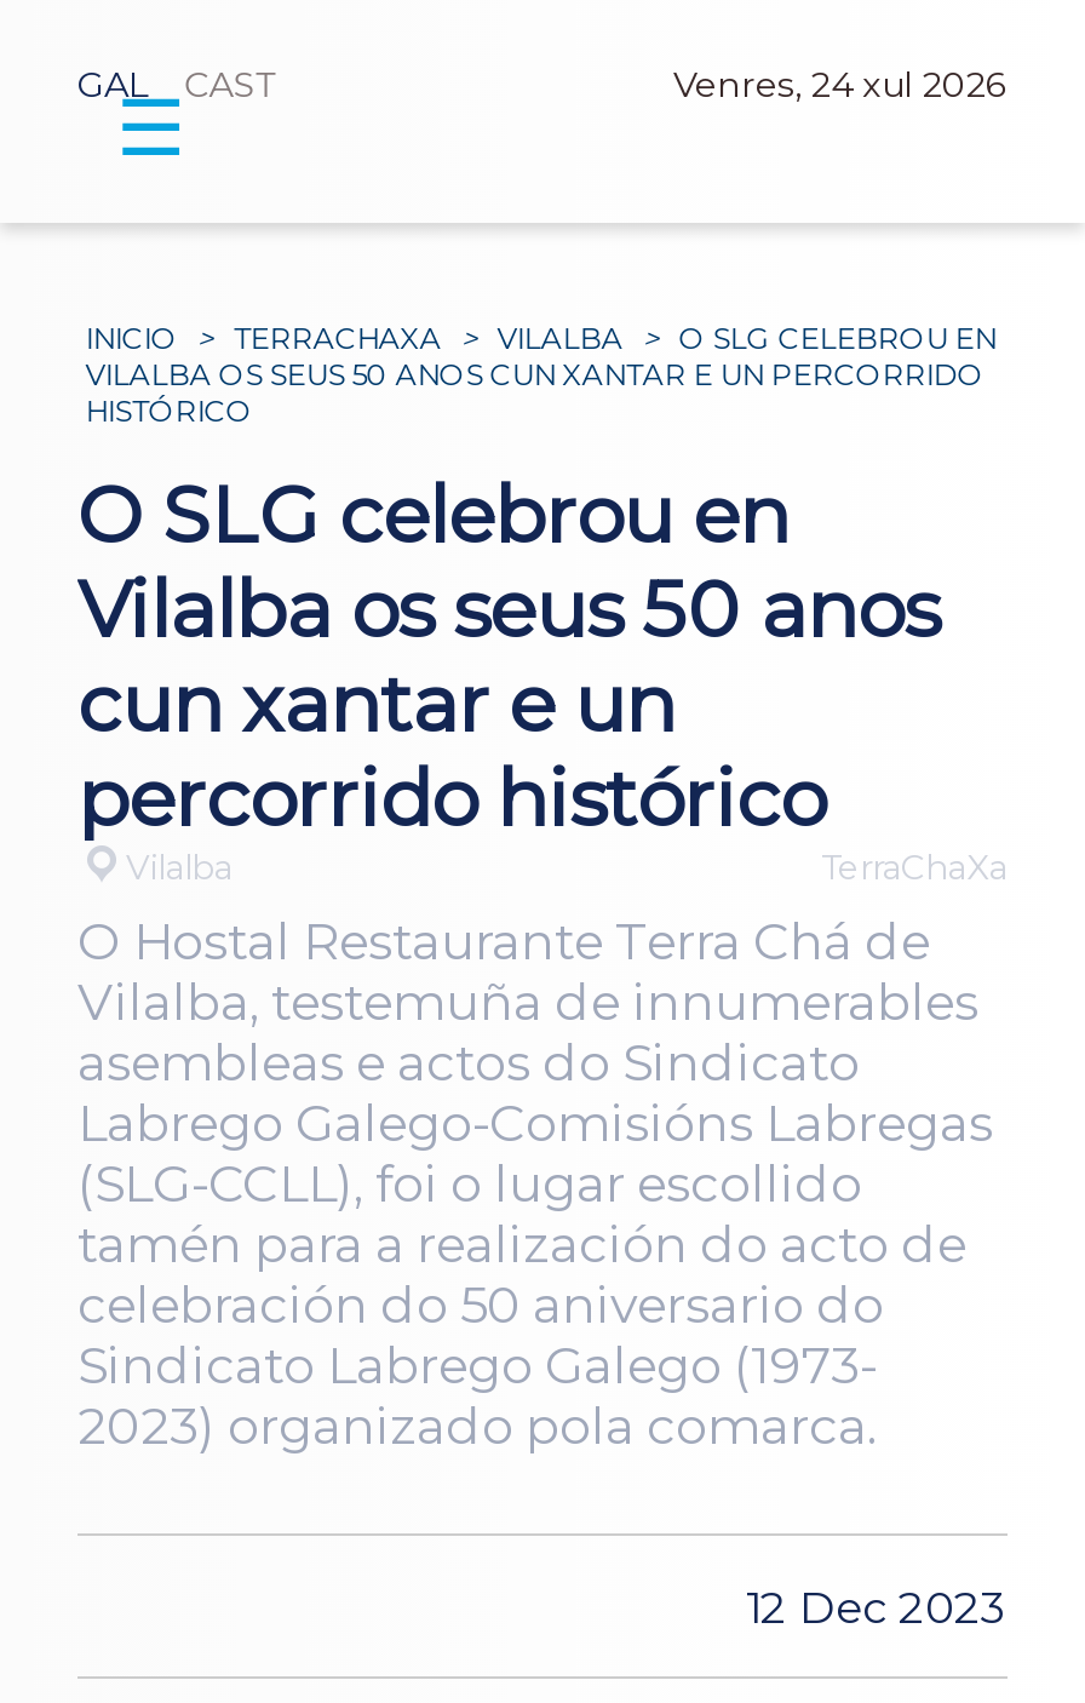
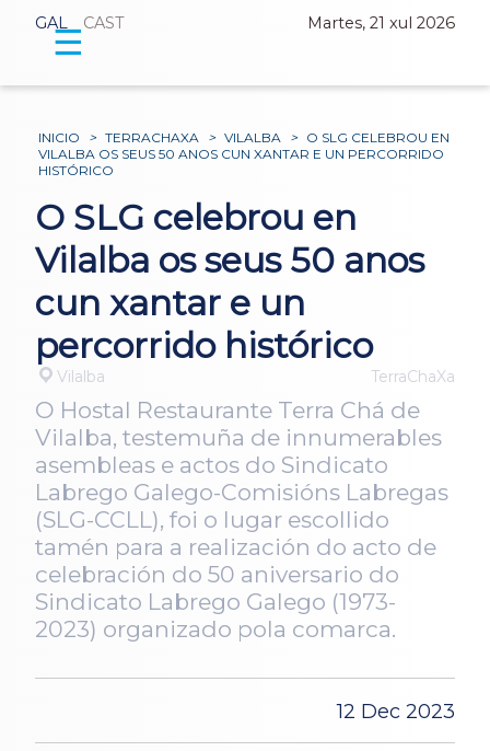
- Venres, 24 xul 2026
+ Martes, 21 xul 2026
